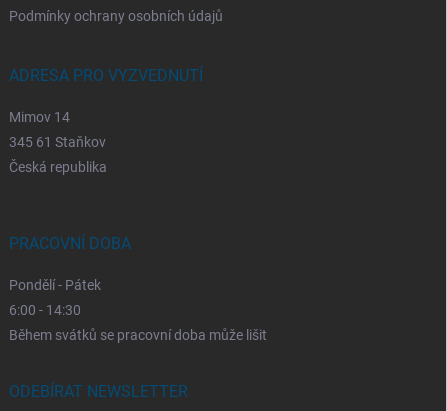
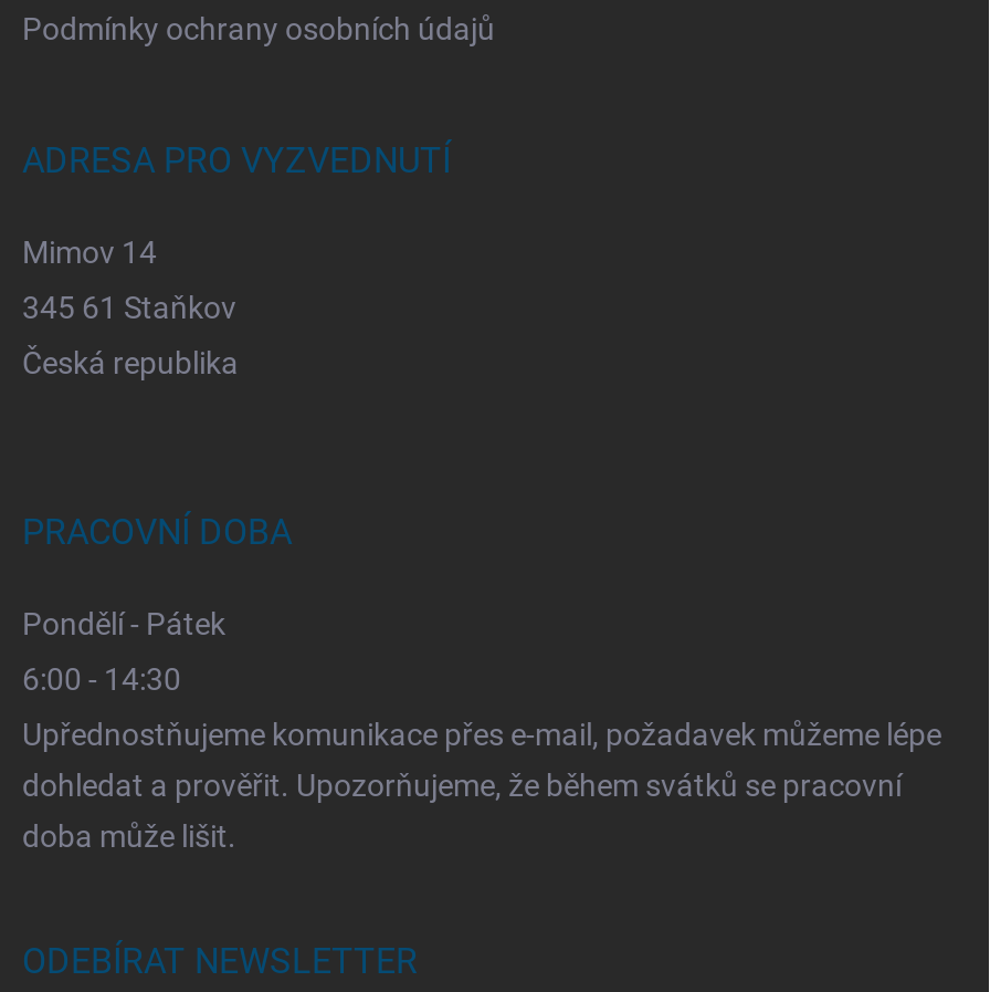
- Během svátků se pracovní doba může lišit
+ Upřednostňujeme komunikace přes e-mail, požadavek můžeme lépe
+ dohledat a prověřit. Upozorňujeme, že během svátků se pracovní
+ doba může lišit.
